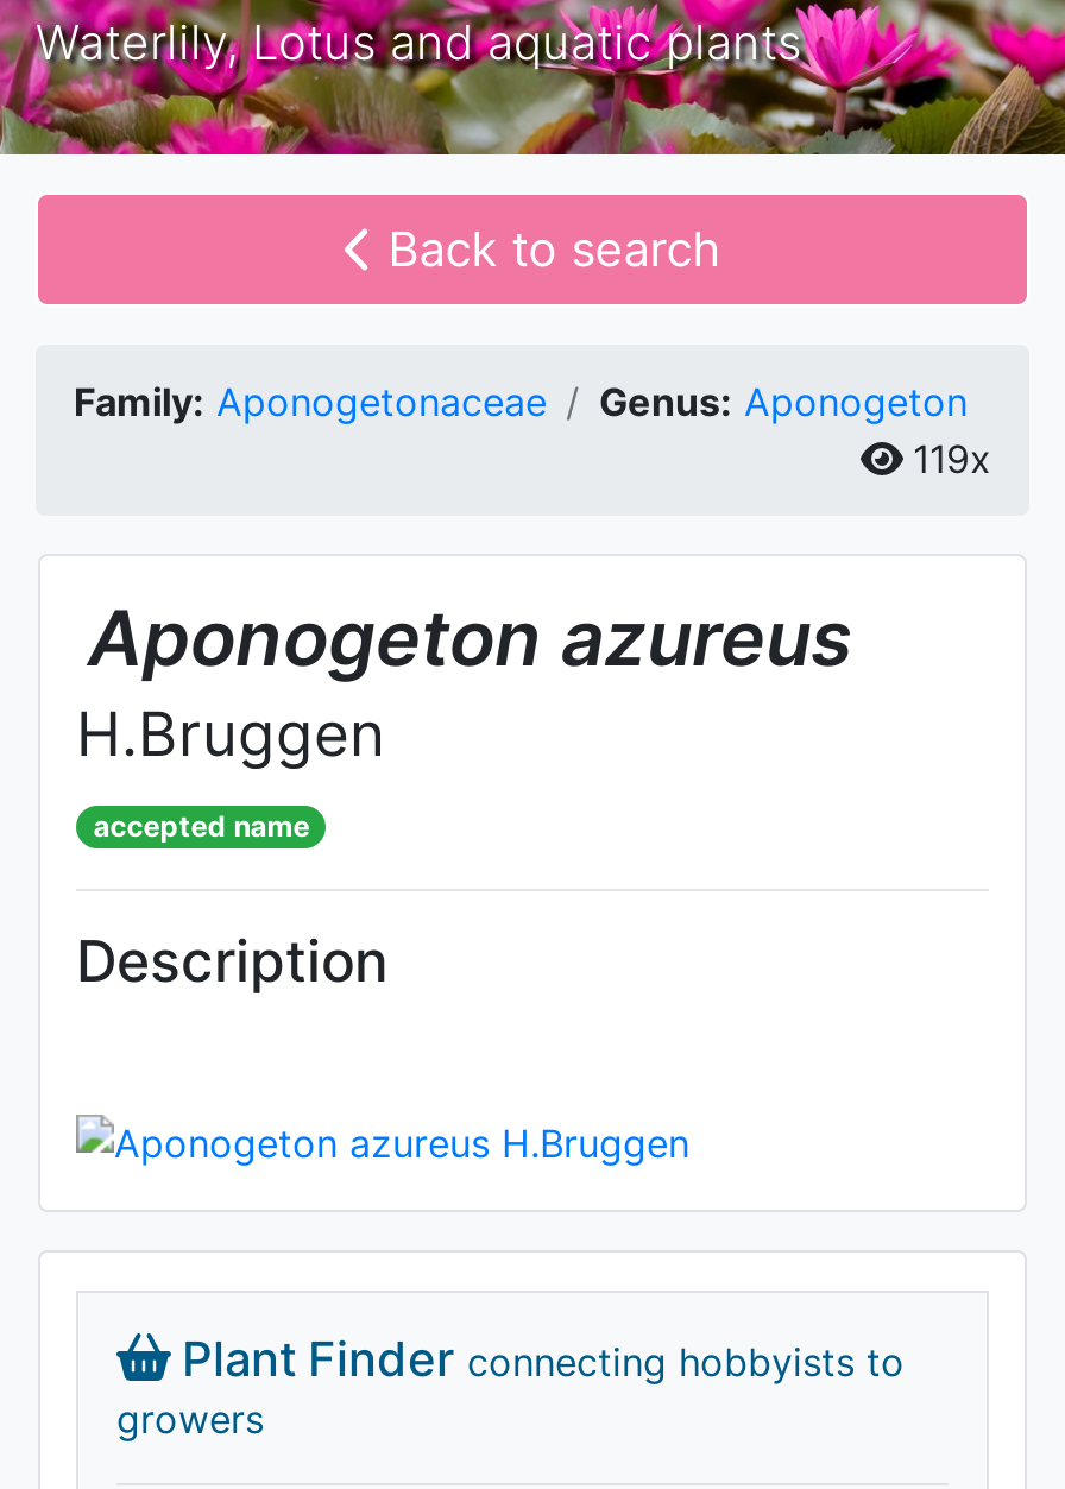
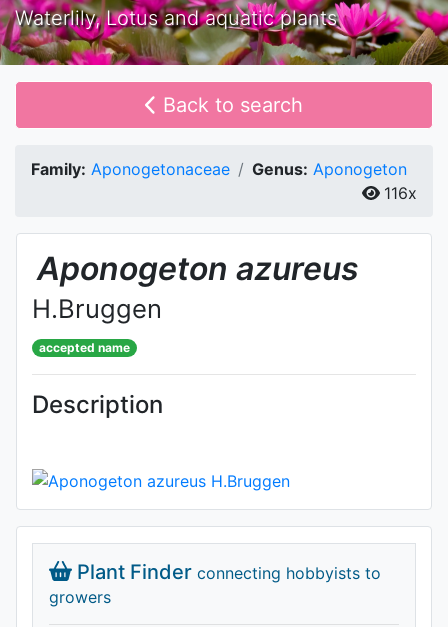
- 119x
+ 116x
